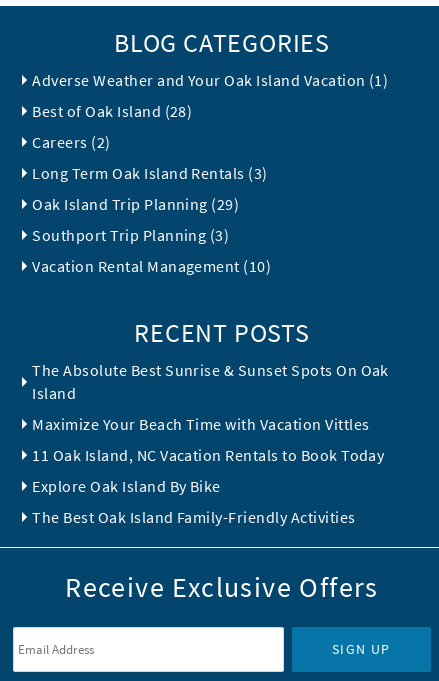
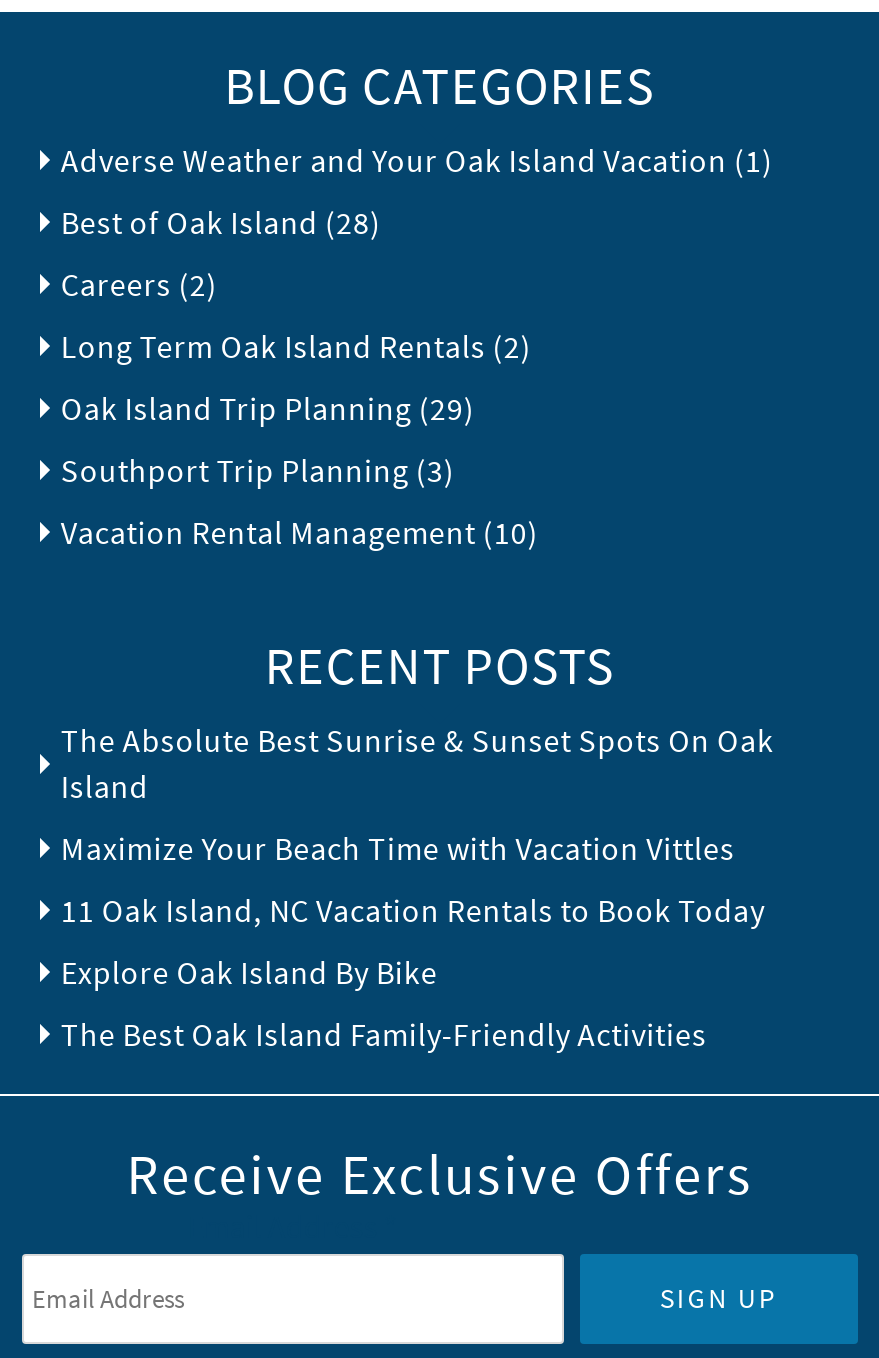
- Long Term Oak Island Rentals (3)
+ Long Term Oak Island Rentals (2)
